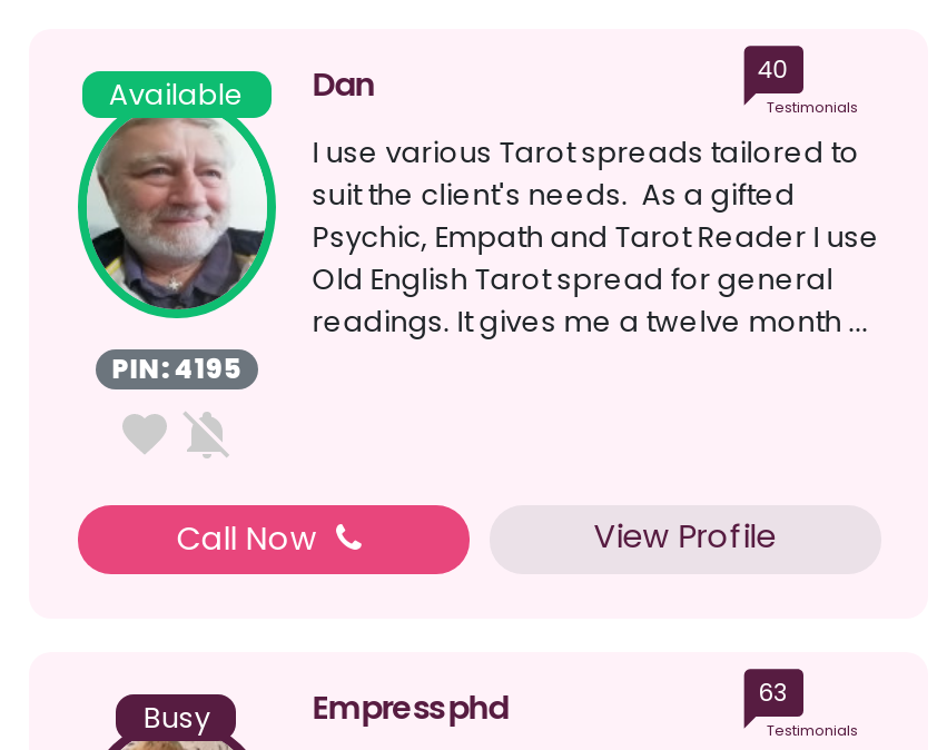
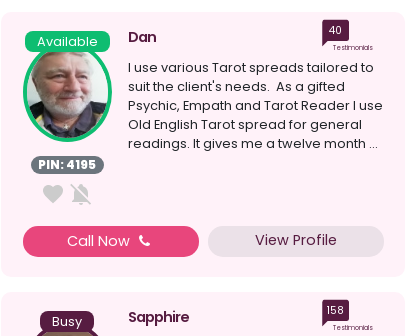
- Empress phd
- 63
+ Sapphire
+ 158
